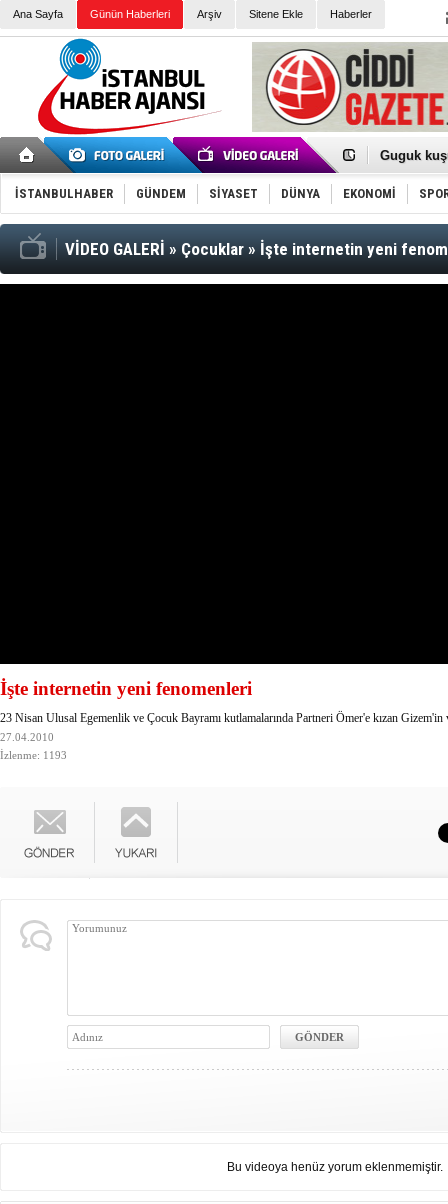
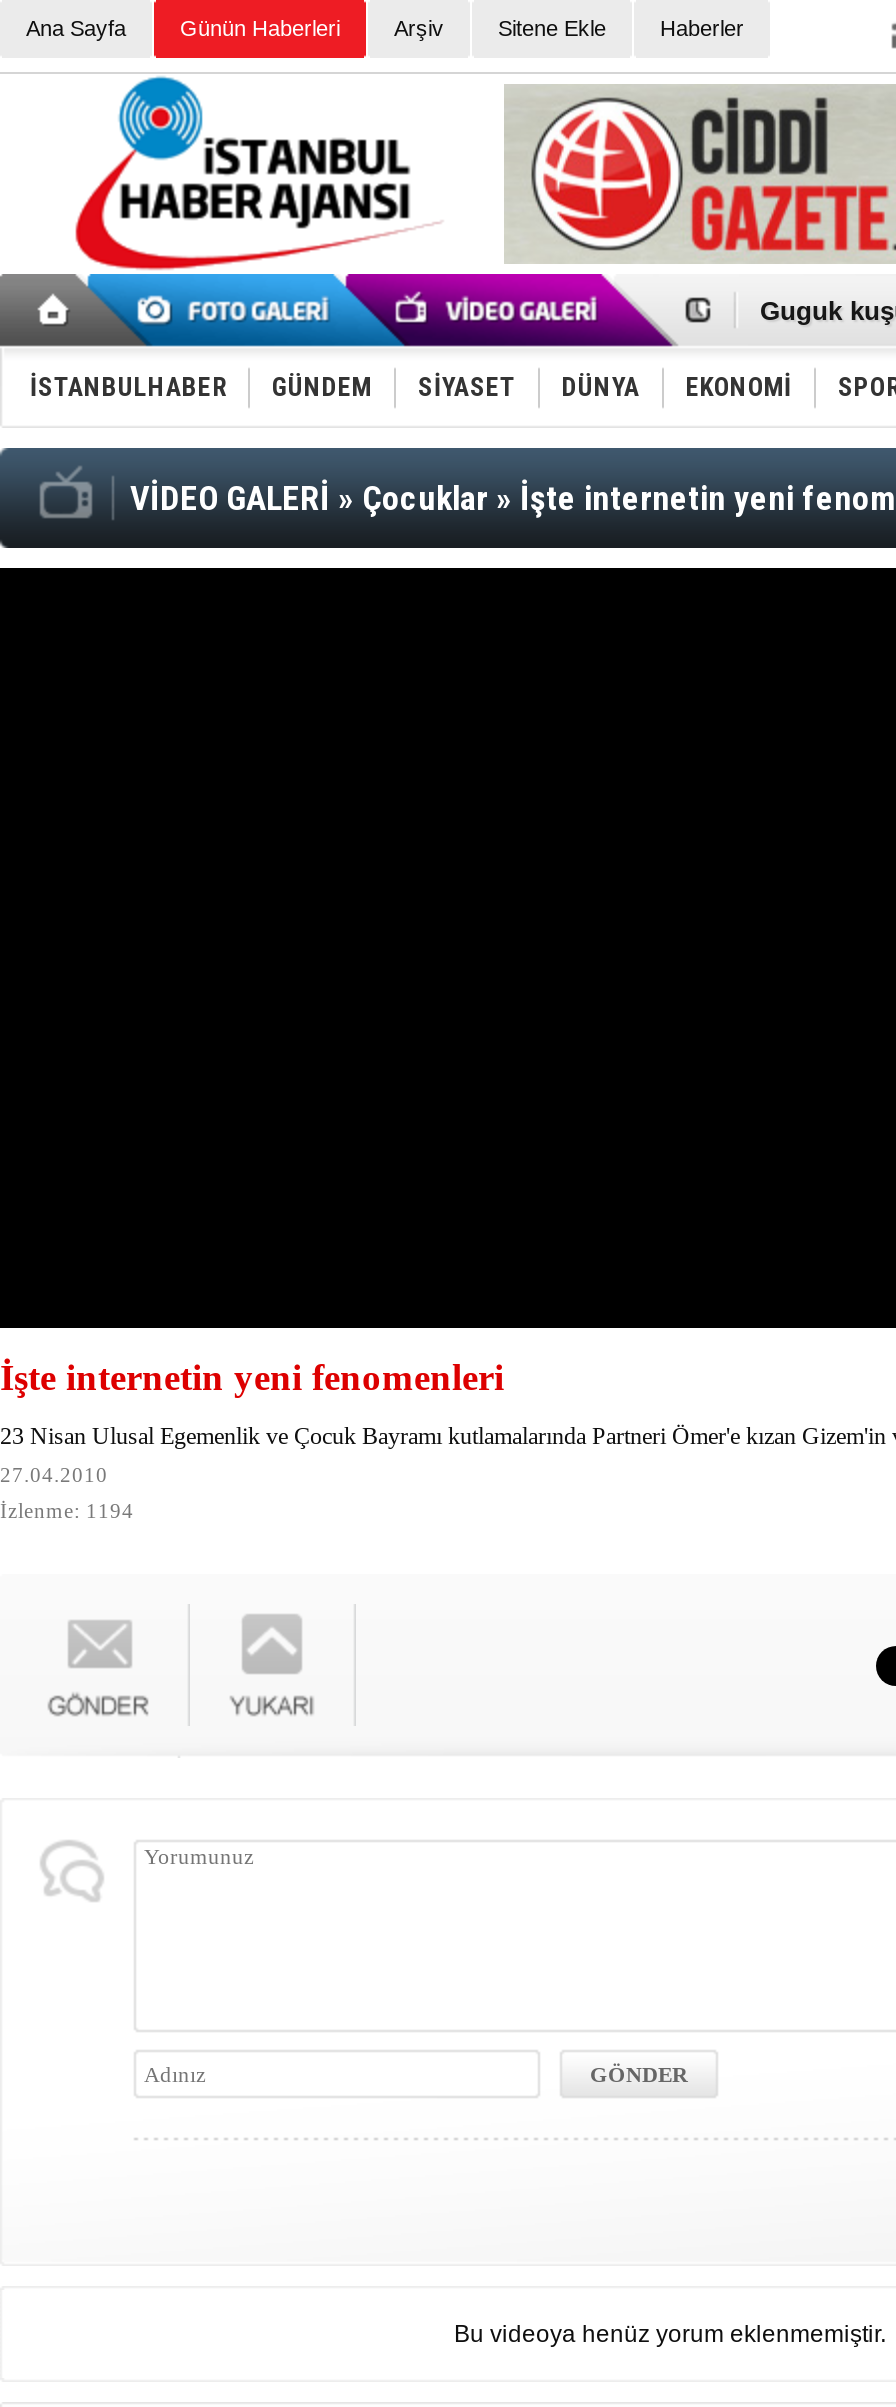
- İzlenme: 1193
+ İzlenme: 1194
